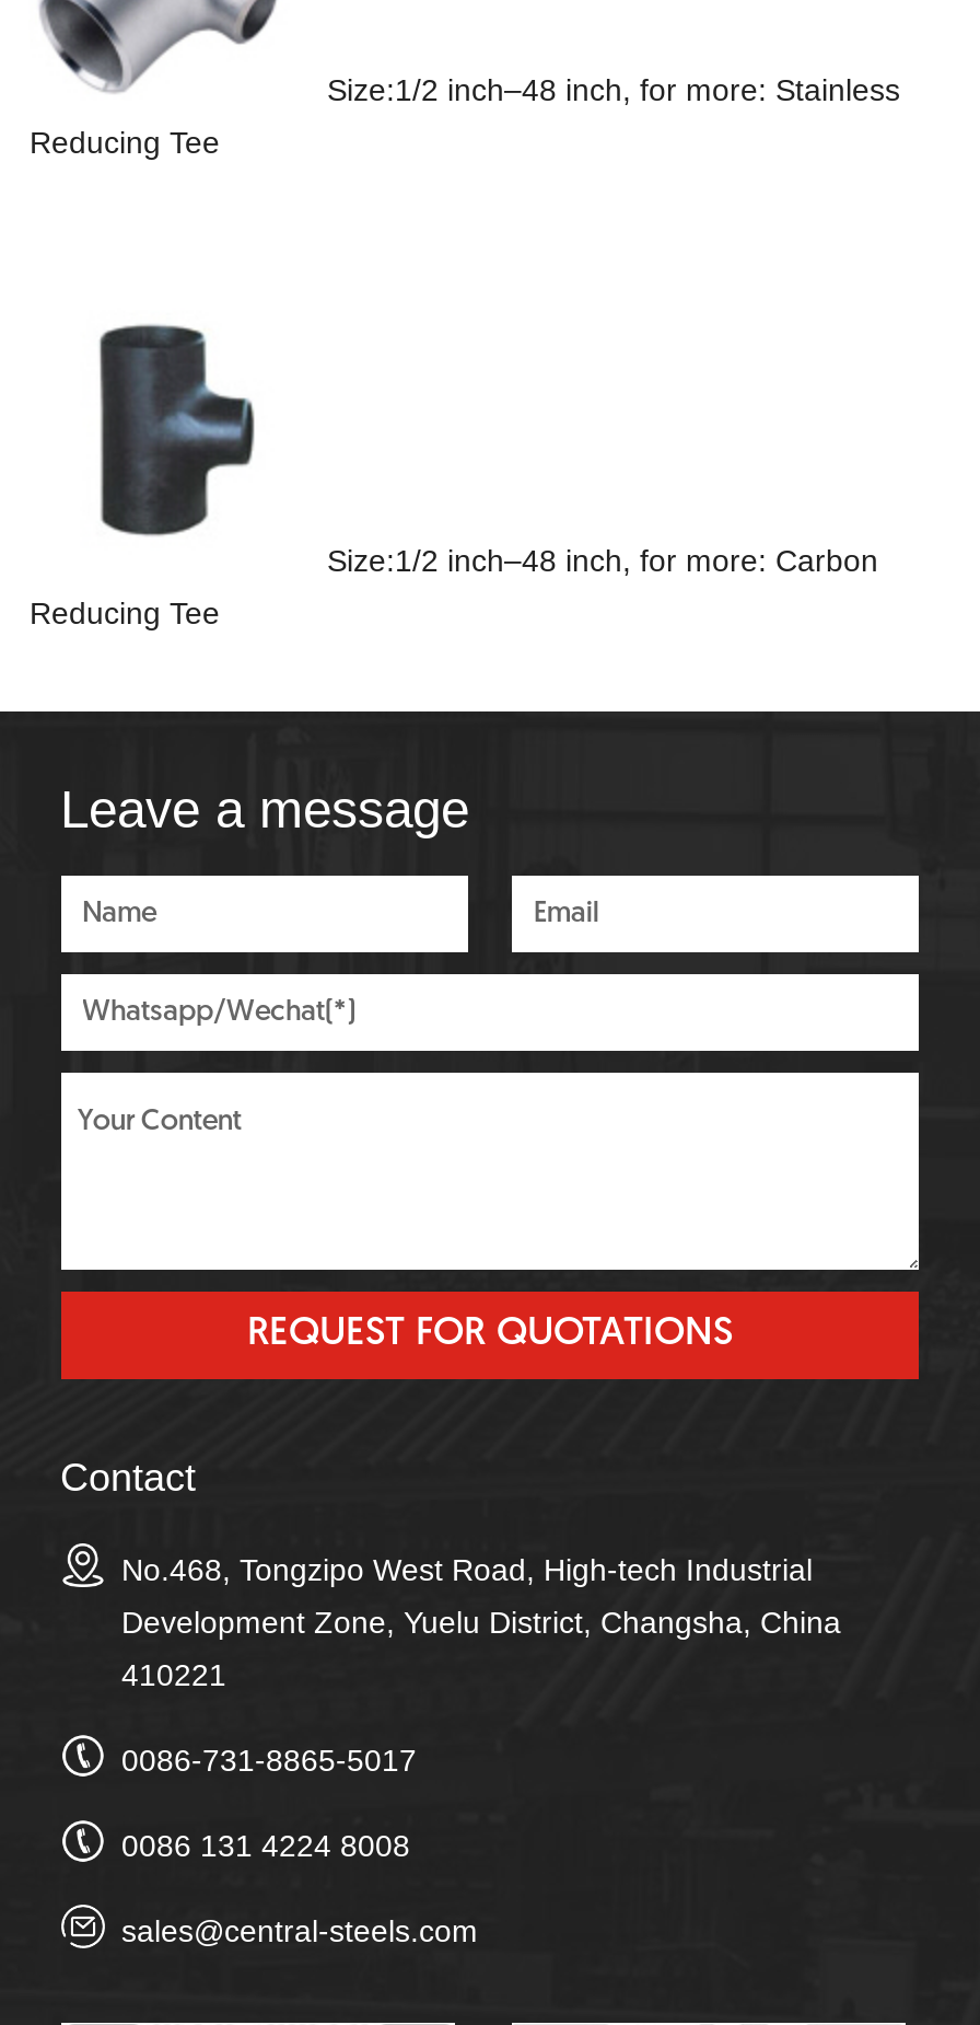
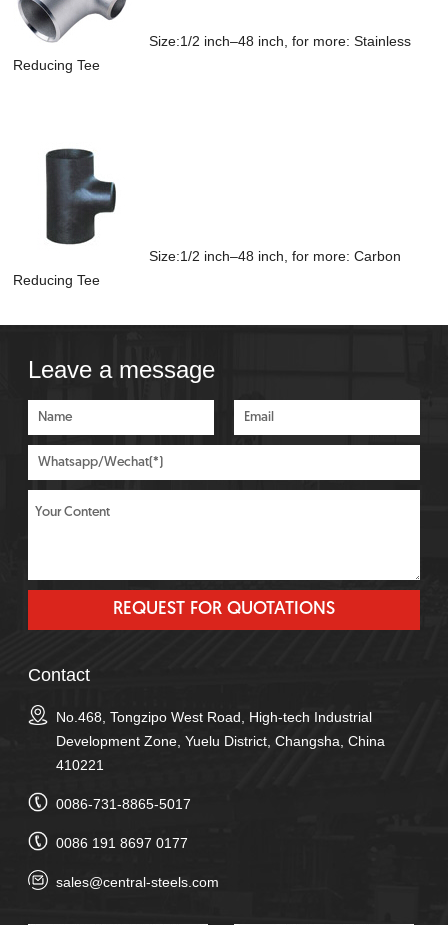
- 0086 131 4224 8008
+ 0086 191 8697 0177
